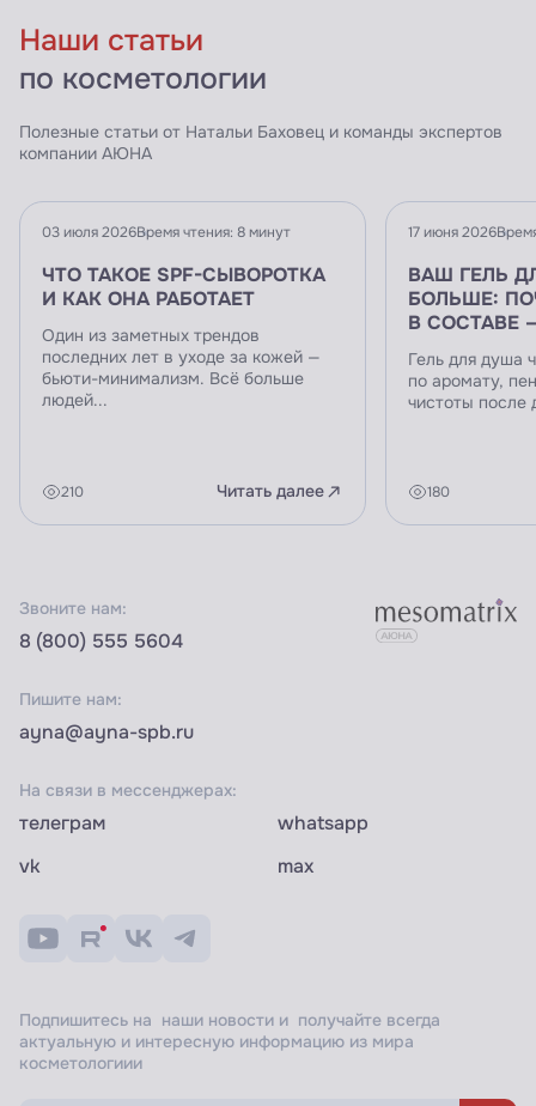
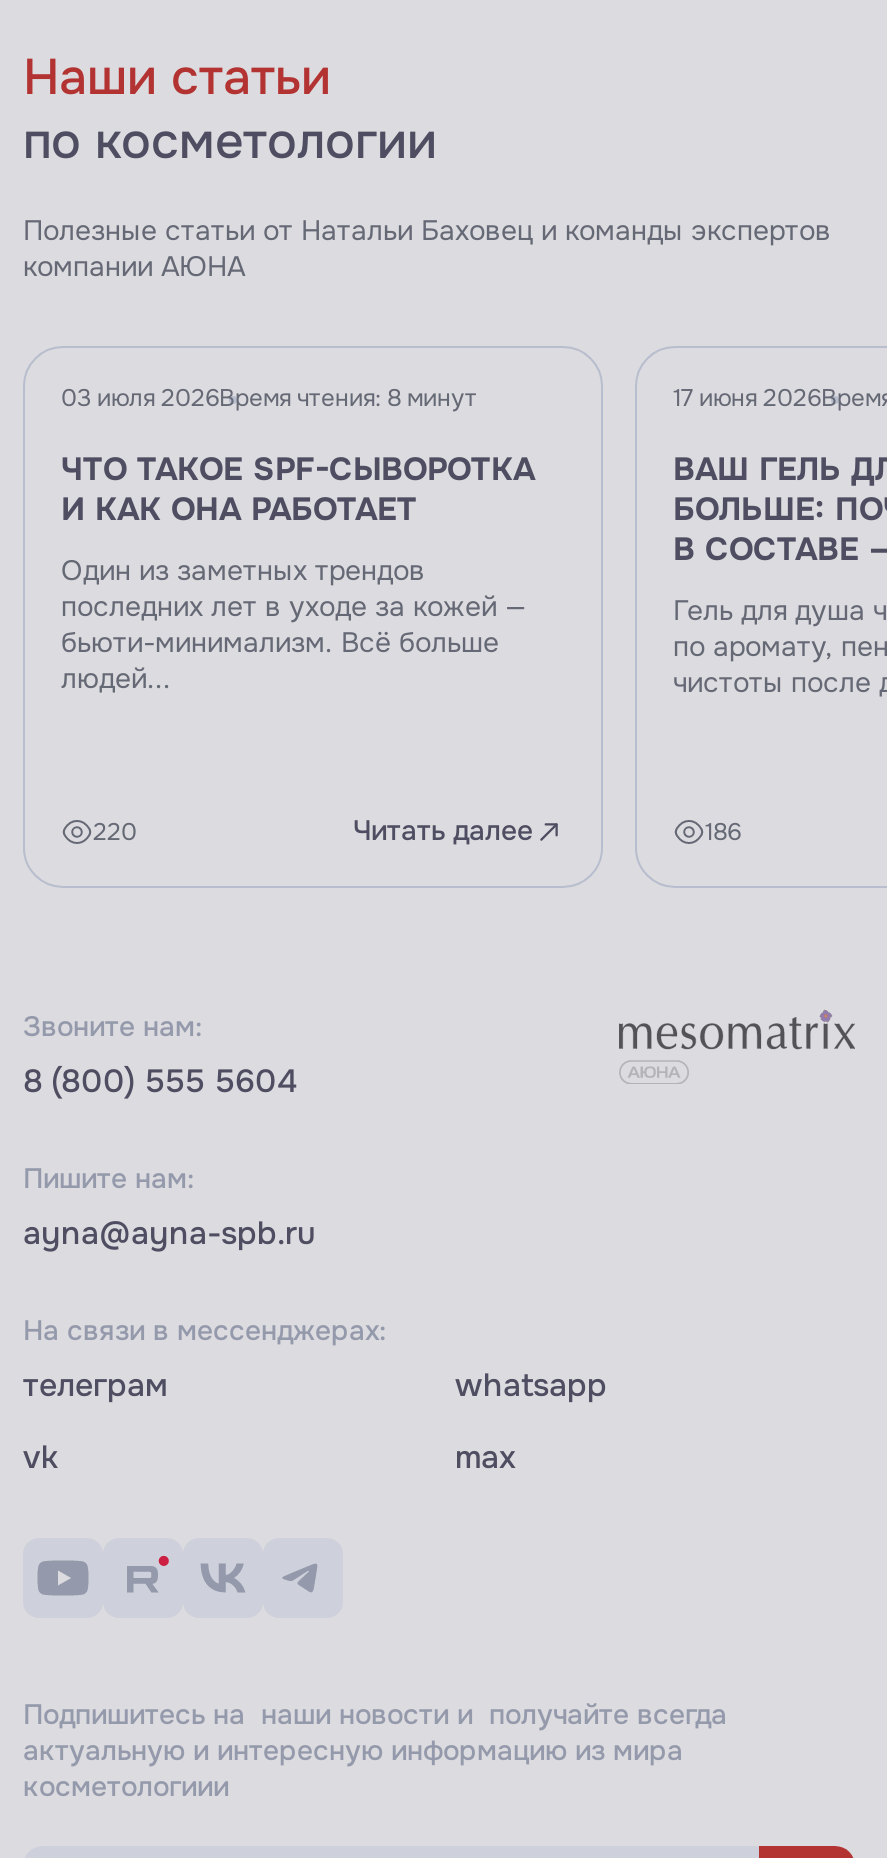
- 210
+ 220

- 180
+ 186
